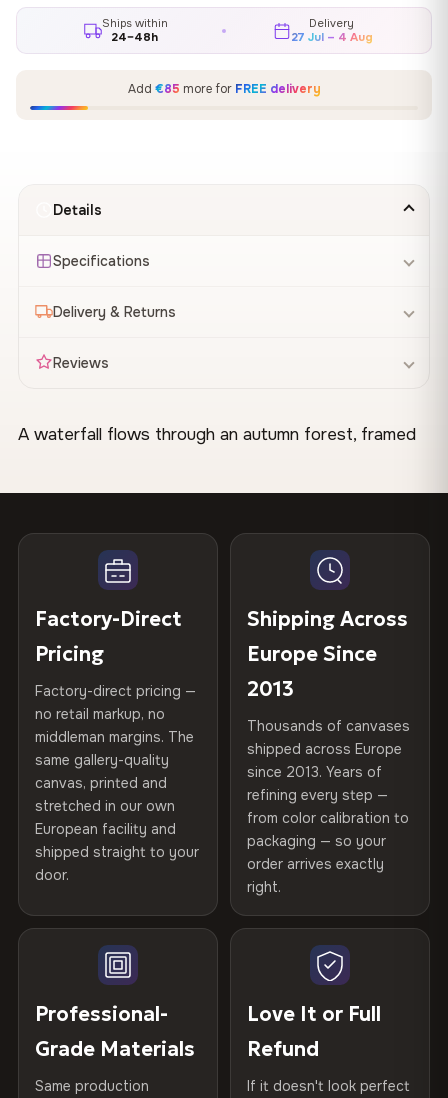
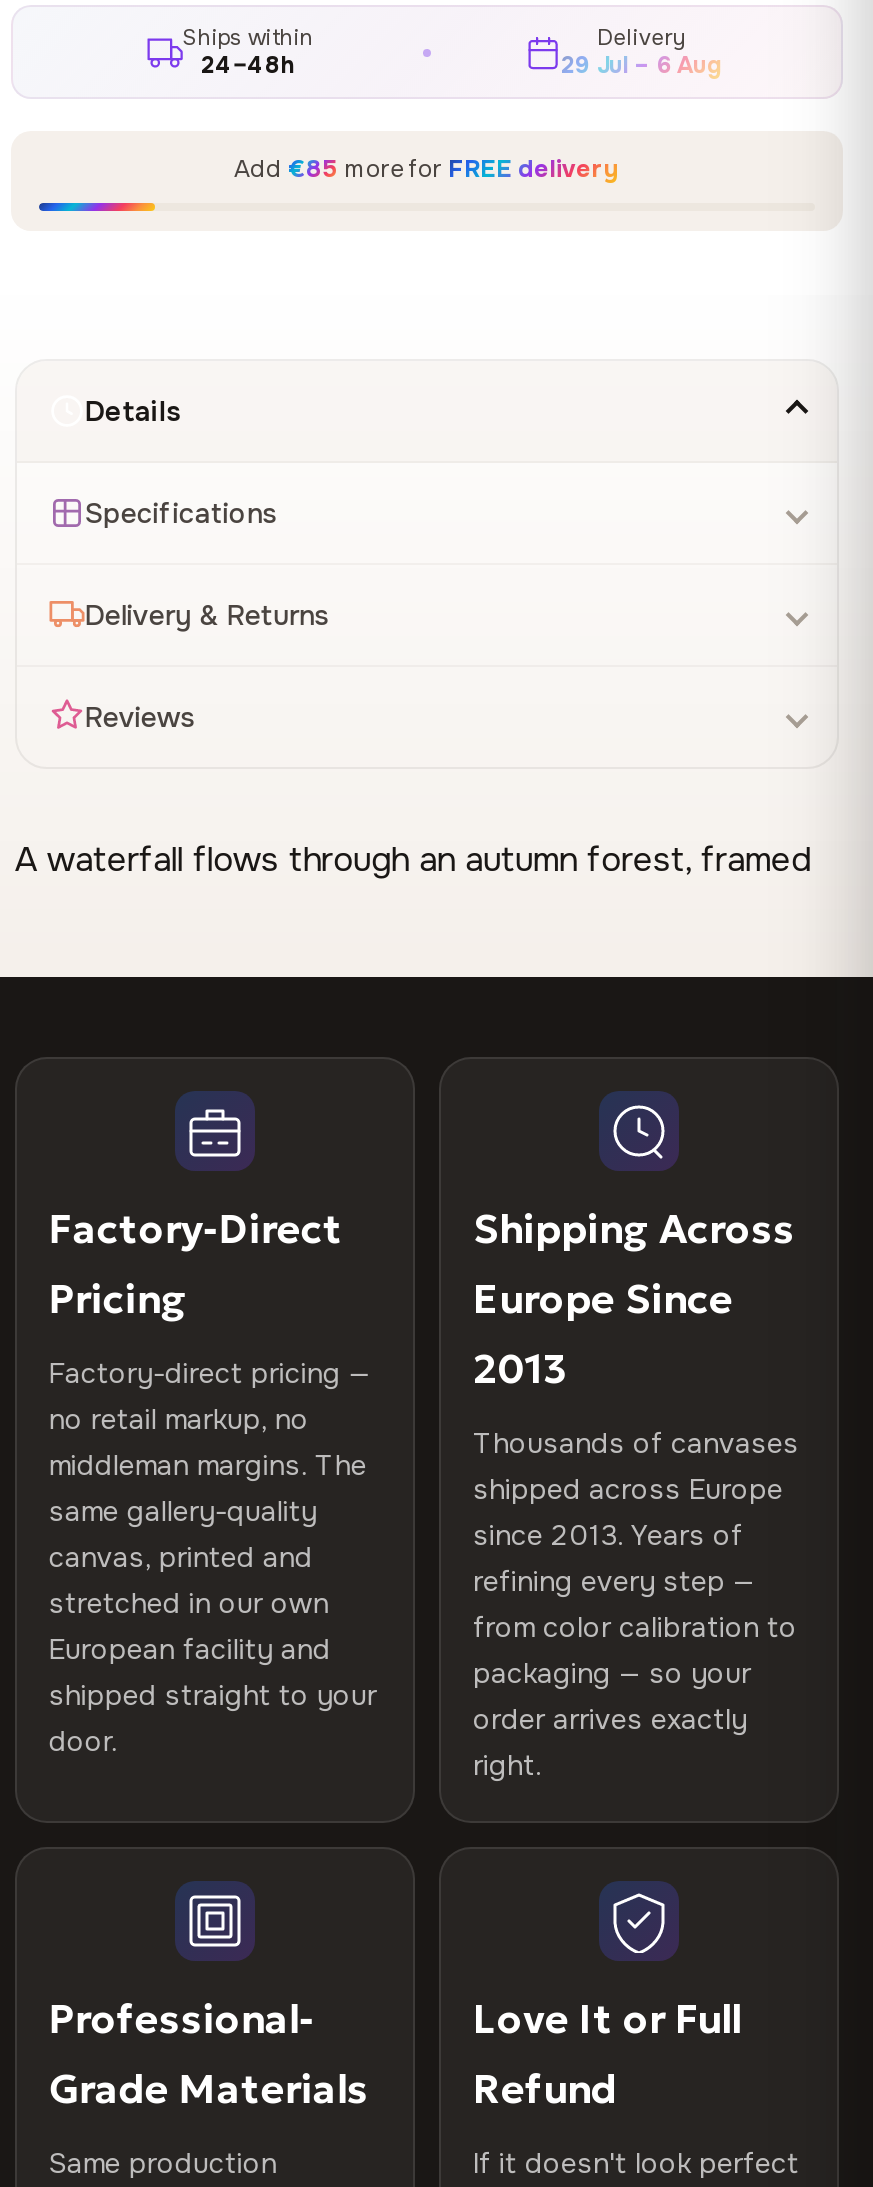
- 27 Jul – 4 Aug
+ 29 Jul – 6 Aug
